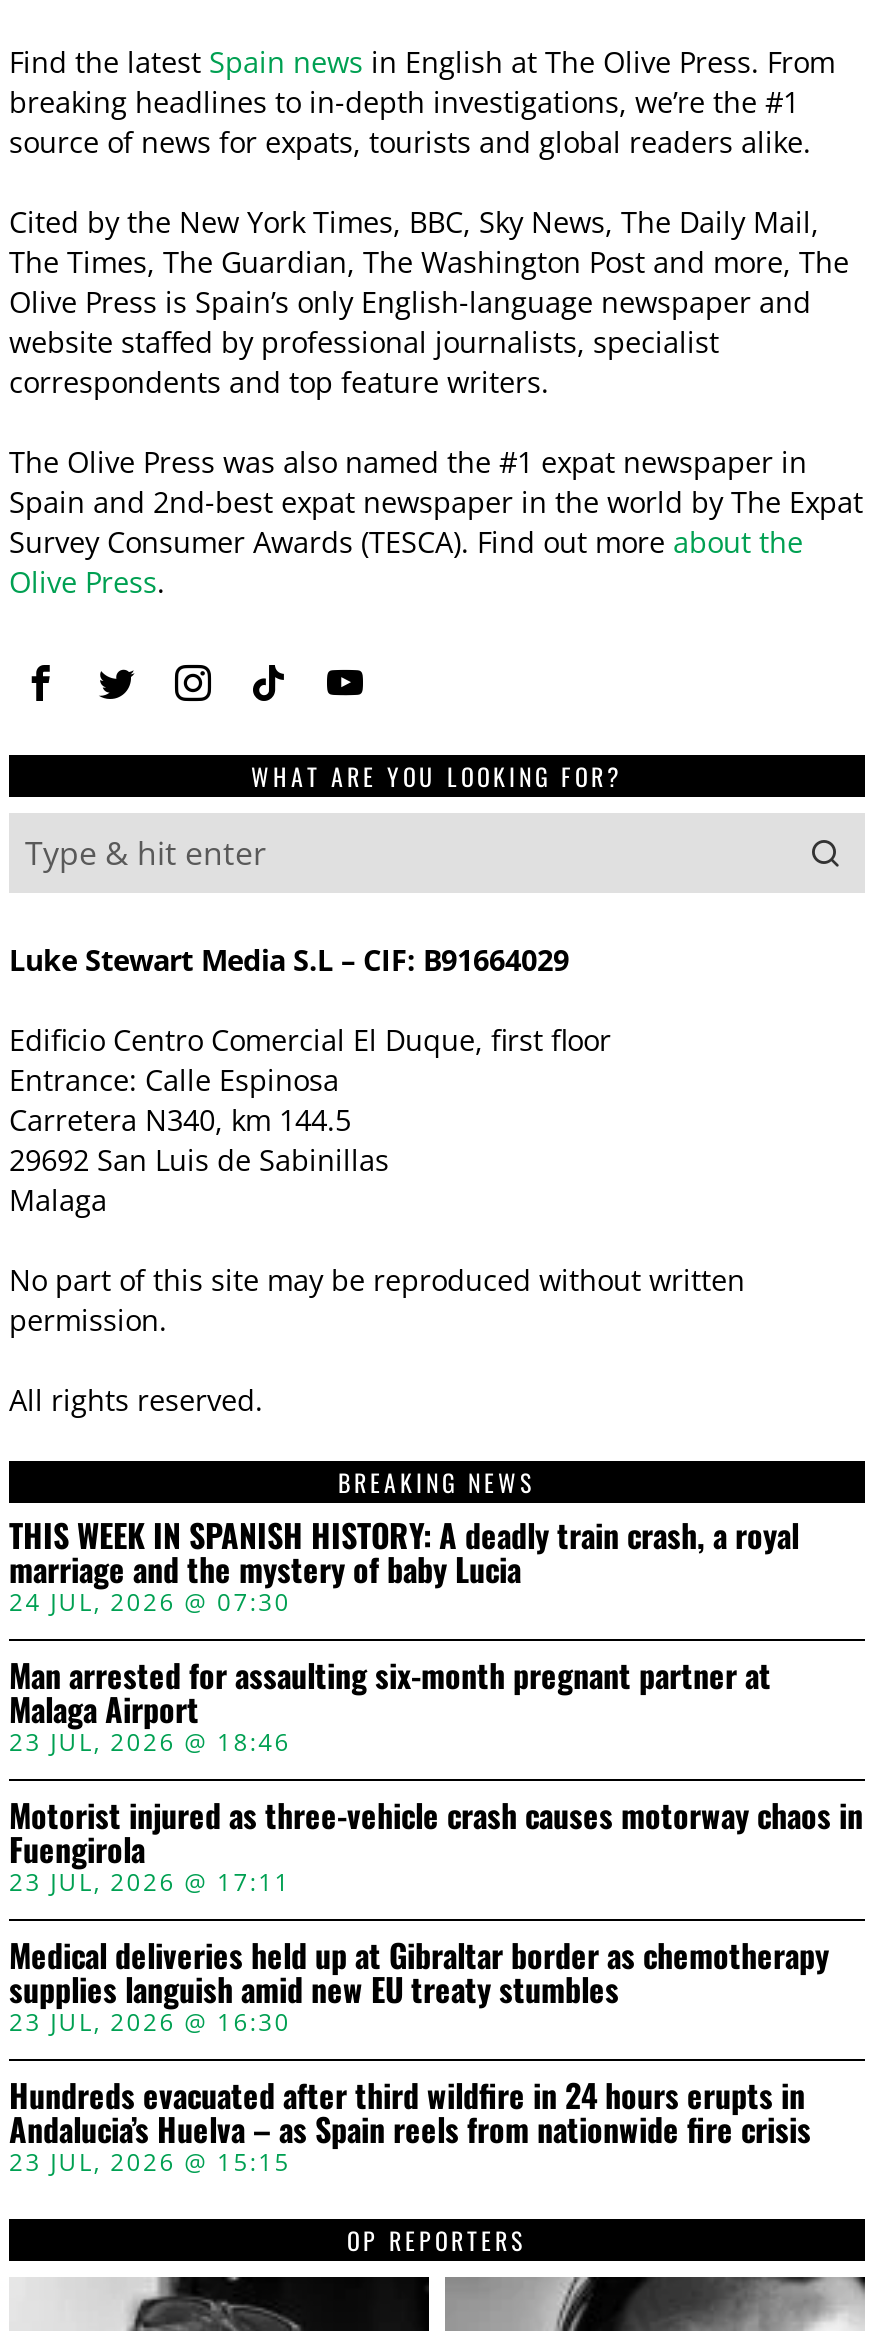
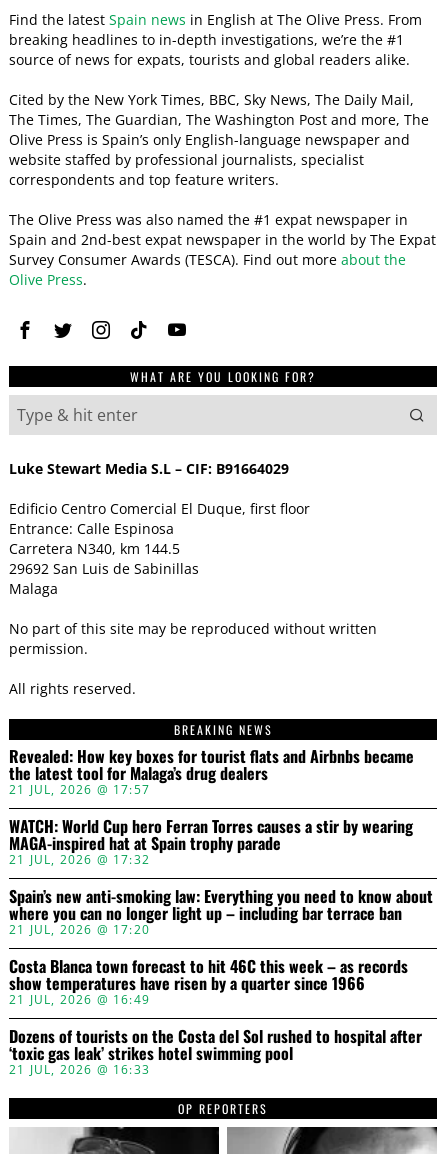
- THIS WEEK IN SPANISH HISTORY: A deadly train crash, a royal
- marriage and the mystery of baby Lucia
- 24 JUL, 2026 @ 07:30
+ Revealed: How key boxes for tourist flats and Airbnbs became
+ the latest tool for Malaga’s drug dealers
+ 21 JUL, 2026 @ 17:57

- Man arrested for assaulting six-month pregnant partner at
- Malaga Airport
- 23 JUL, 2026 @ 18:46
+ WATCH: World Cup hero Ferran Torres causes a stir by wearing
+ MAGA-inspired hat at Spain trophy parade
+ 21 JUL, 2026 @ 17:32

- Motorist injured as three-vehicle crash causes motorway chaos in
- Fuengirola
- 23 JUL, 2026 @ 17:11
+ Spain’s new anti-smoking law: Everything you need to know about
+ where you can no longer light up – including bar terrace ban
+ 21 JUL, 2026 @ 17:20

- Medical deliveries held up at Gibraltar border as chemotherapy
- supplies languish amid new EU treaty stumbles
- 23 JUL, 2026 @ 16:30
+ Costa Blanca town forecast to hit 46C this week – as records
+ show temperatures have risen by a quarter since 1966
+ 21 JUL, 2026 @ 16:49

- Hundreds evacuated after third wildfire in 24 hours erupts in
- Andalucia’s Huelva – as Spain reels from nationwide fire crisis
- 23 JUL, 2026 @ 15:15
+ Dozens of tourists on the Costa del Sol rushed to hospital after
+ ‘toxic gas leak’ strikes hotel swimming pool
+ 21 JUL, 2026 @ 16:33
